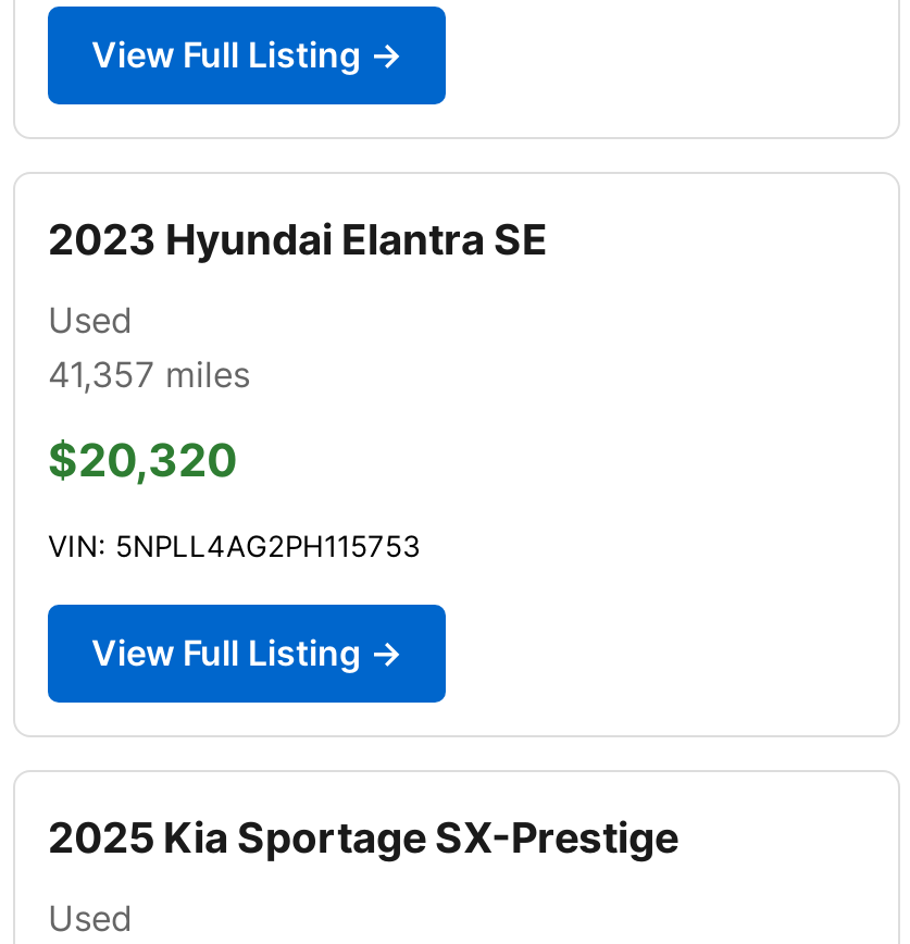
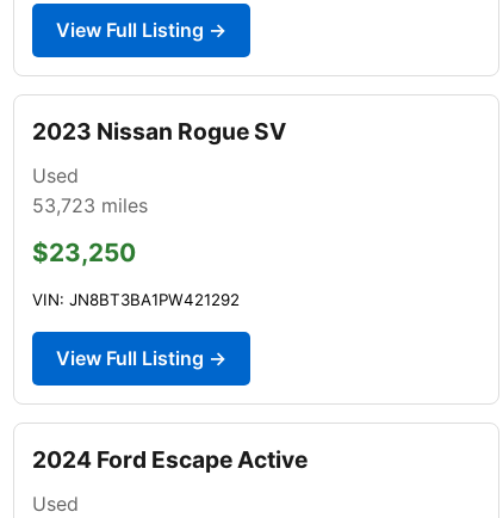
- 2023 Hyundai Elantra SE
+ 2023 Nissan Rogue SV

- 41,357 miles
+ 53,723 miles

- $20,320
+ $23,250

- VIN: 5NPLL4AG2PH115753
+ VIN: JN8BT3BA1PW421292

- 2025 Kia Sportage SX-Prestige
+ 2024 Ford Escape Active
